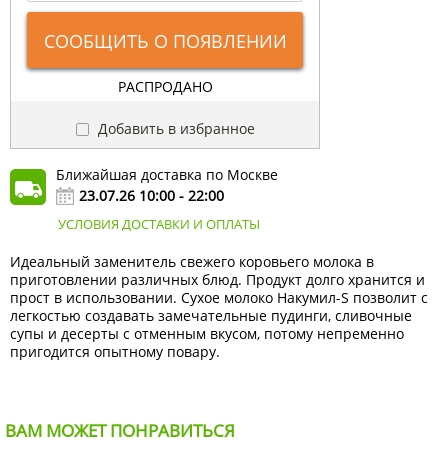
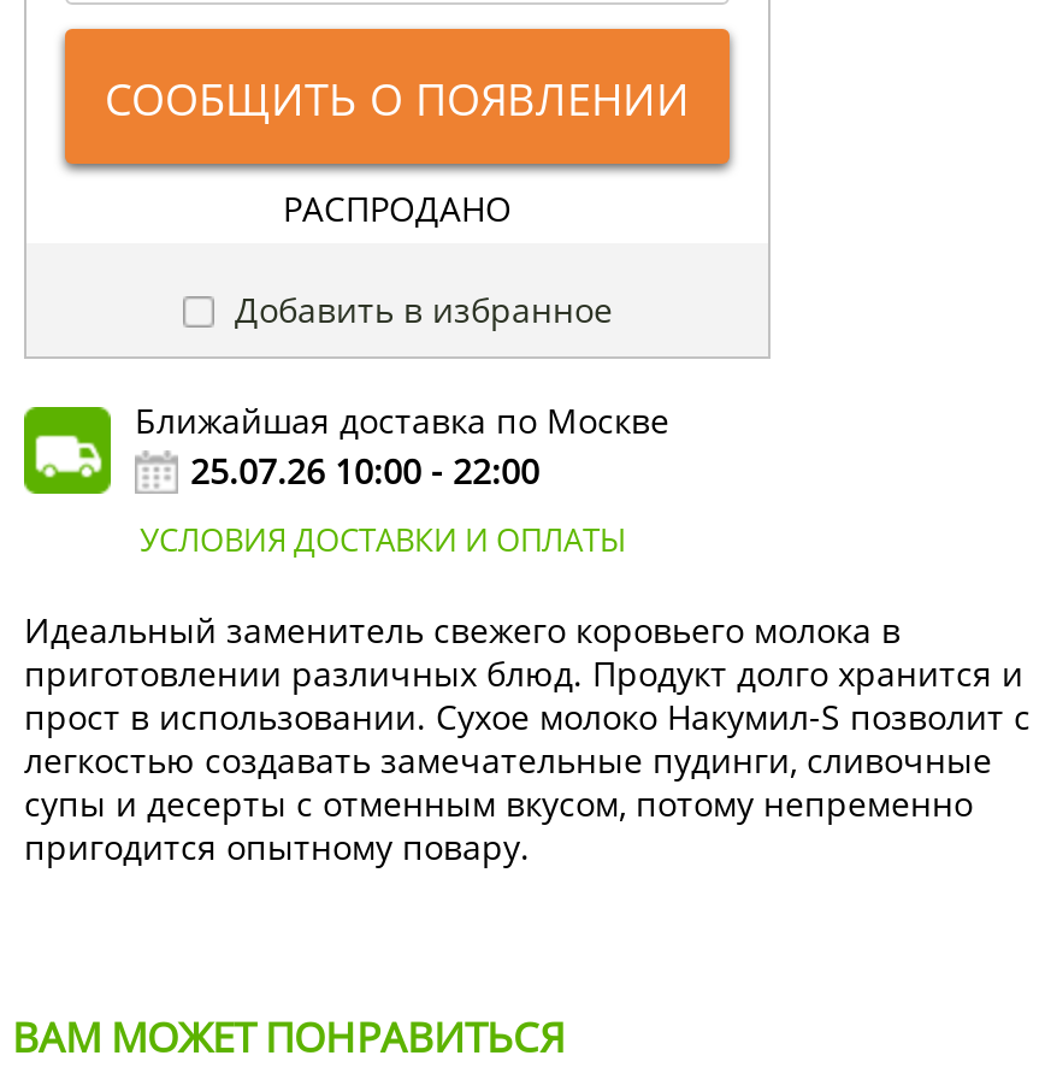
- 23.07.26 10:00 - 22:00
+ 25.07.26 10:00 - 22:00
